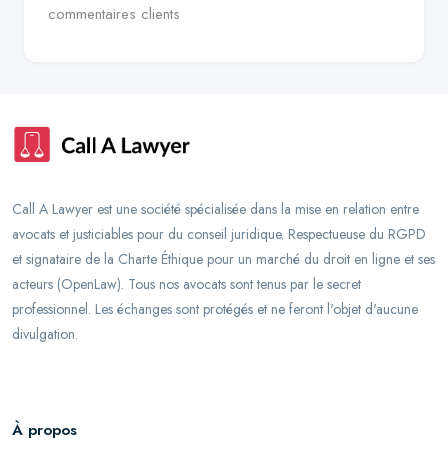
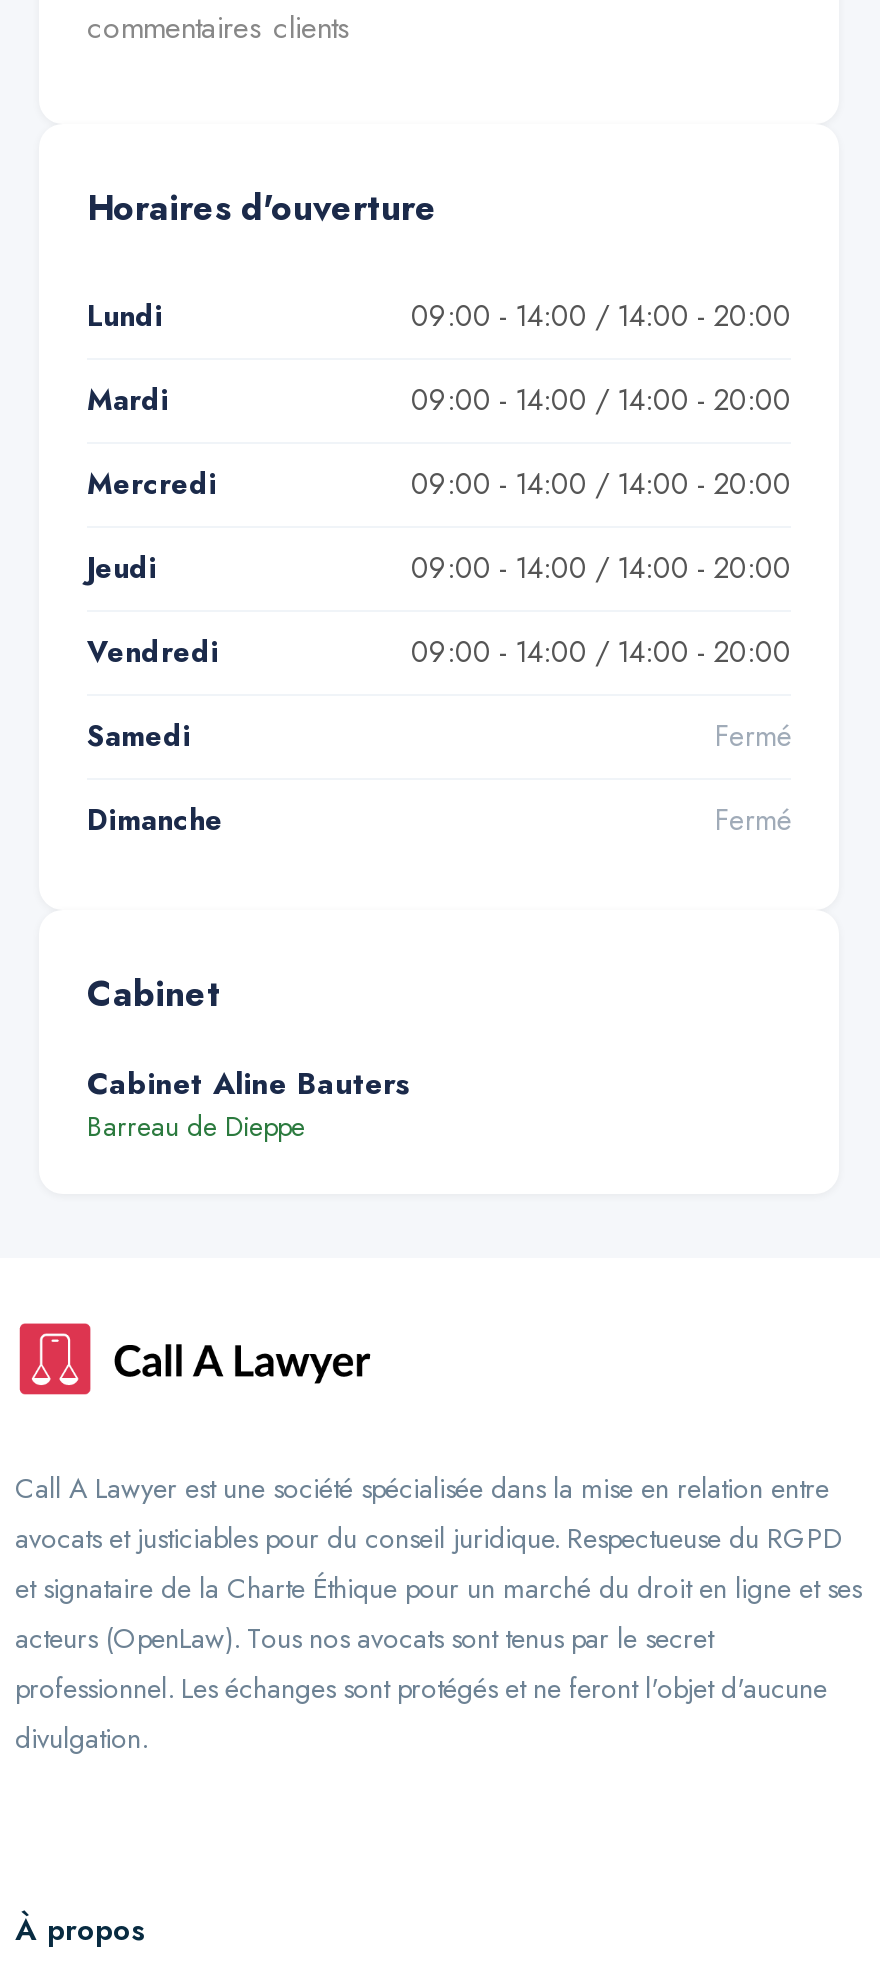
+ Horaires d'ouverture
+ Lundi
+ 09:00 - 14:00 / 14:00 - 20:00
+ Mardi
+ 09:00 - 14:00 / 14:00 - 20:00
+ Mercredi
+ 09:00 - 14:00 / 14:00 - 20:00
+ Jeudi
+ 09:00 - 14:00 / 14:00 - 20:00
+ Vendredi
+ 09:00 - 14:00 / 14:00 - 20:00
+ Samedi
+ Fermé
+ Dimanche
+ Fermé
+ Cabinet
+ Cabinet Aline Bauters
+ Barreau de Dieppe
